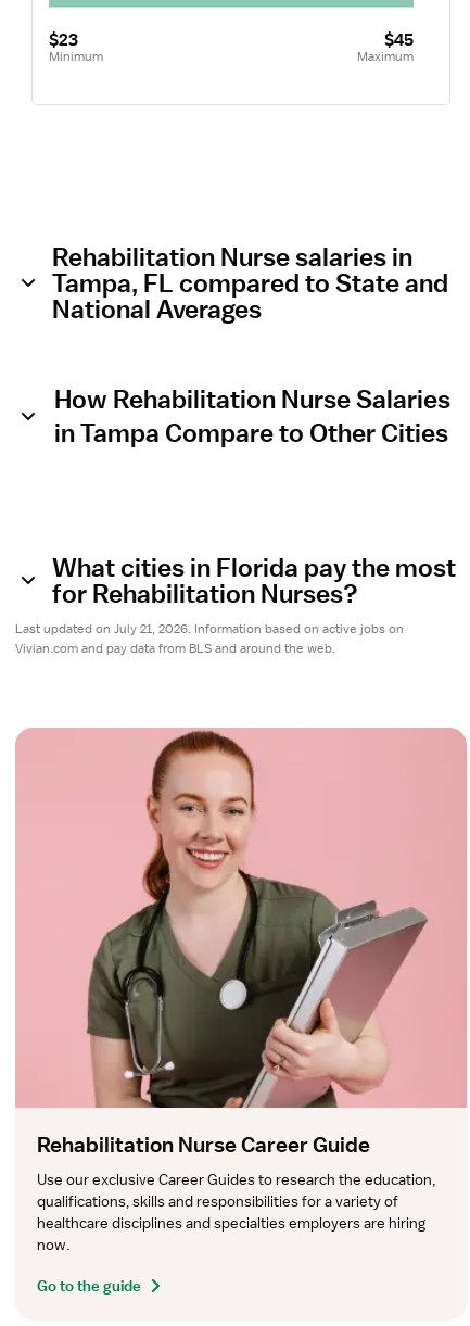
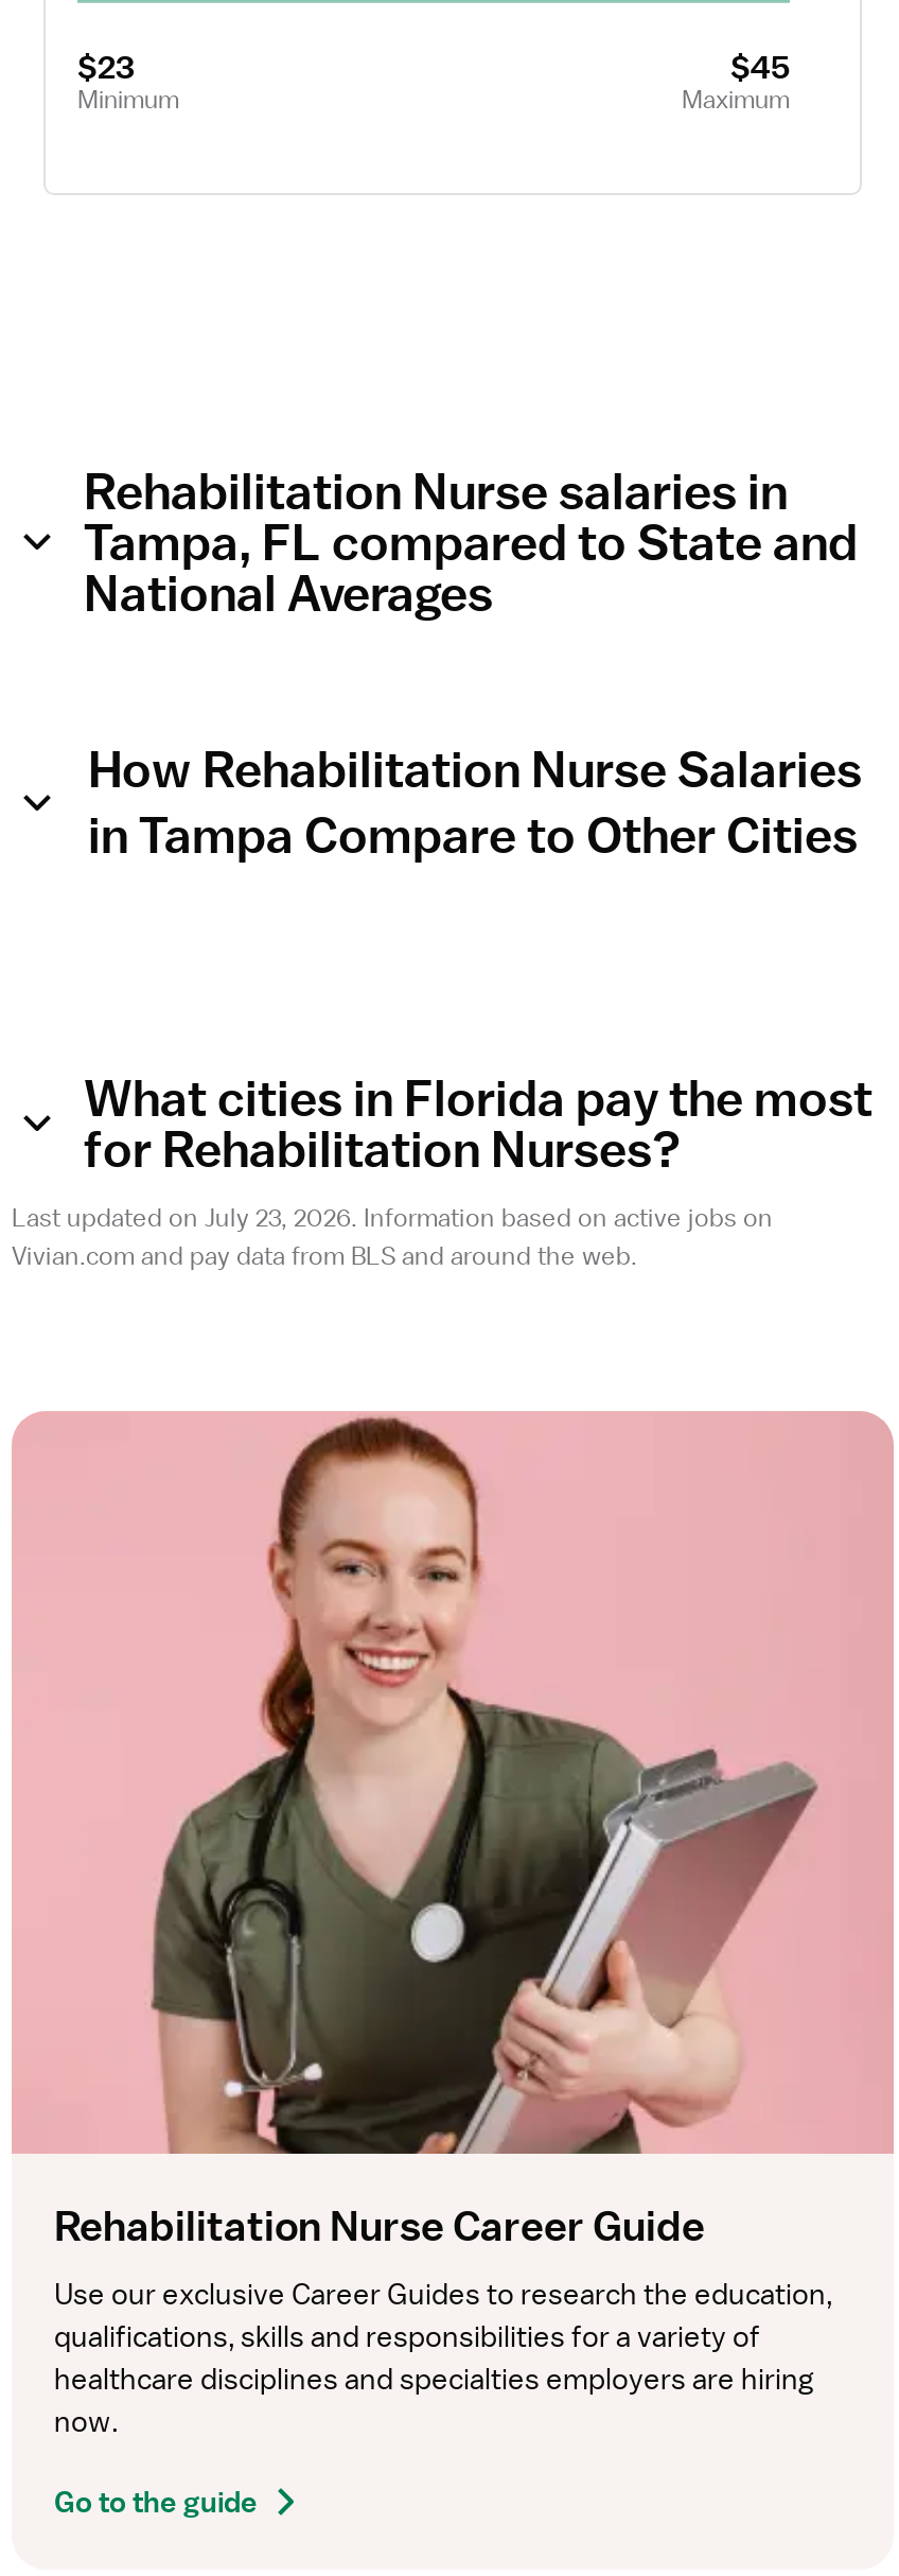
- Last updated on July 21, 2026. Information based on active jobs on
+ Last updated on July 23, 2026. Information based on active jobs on
